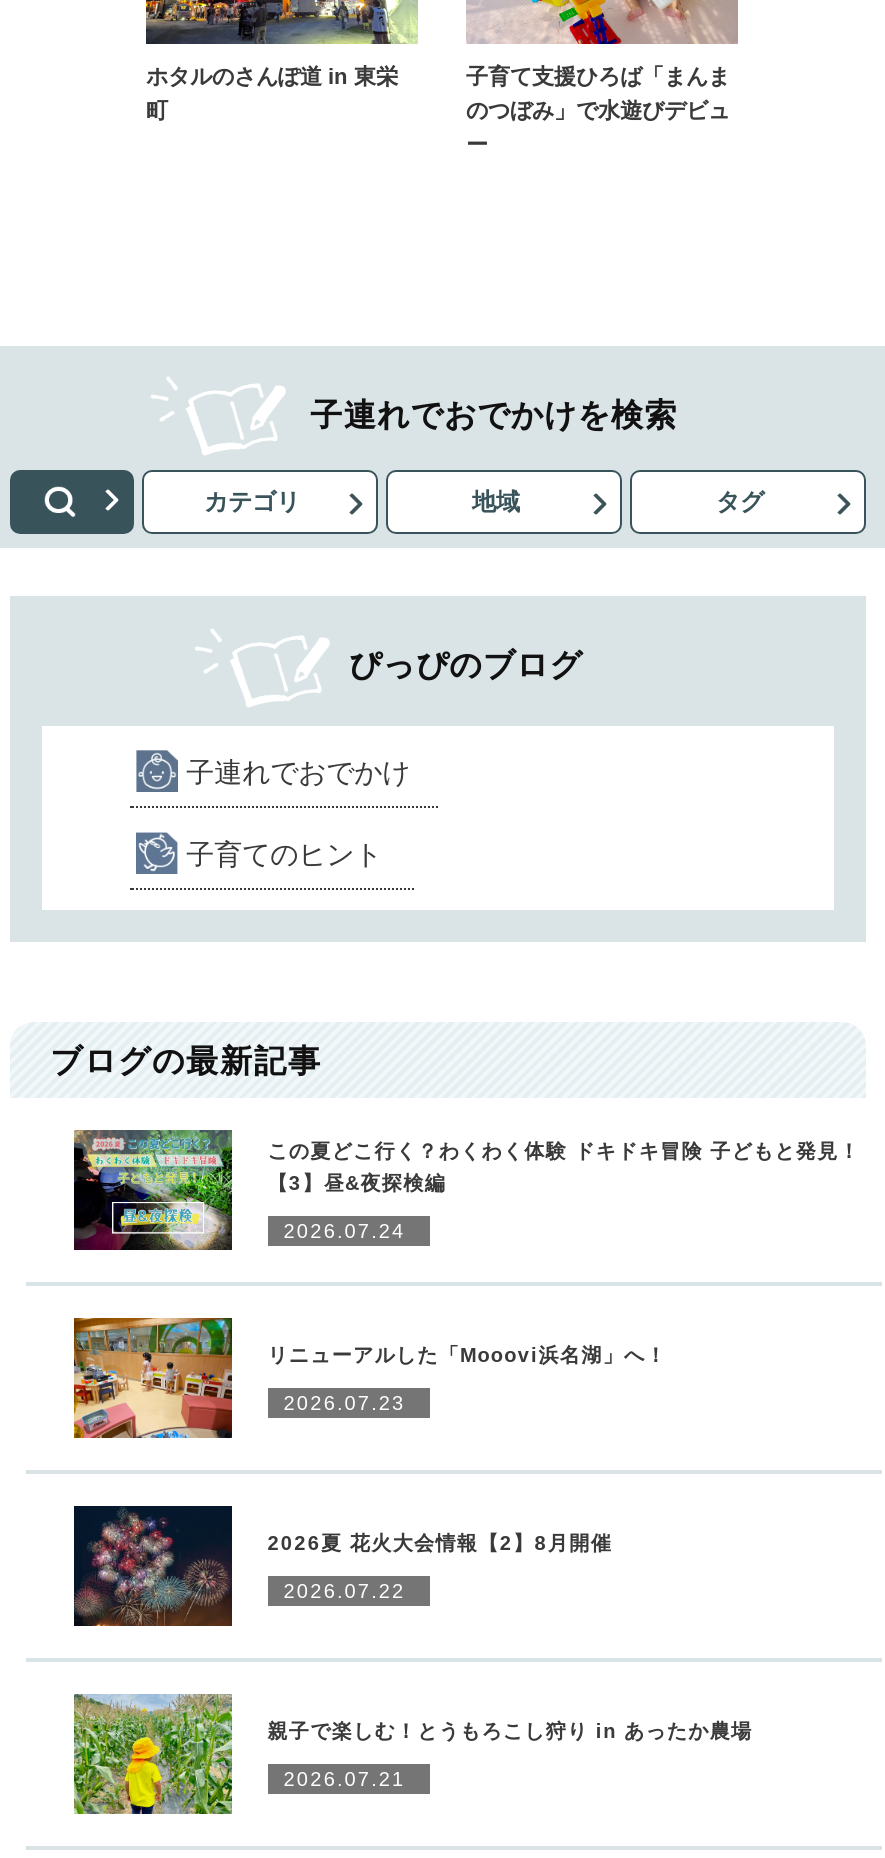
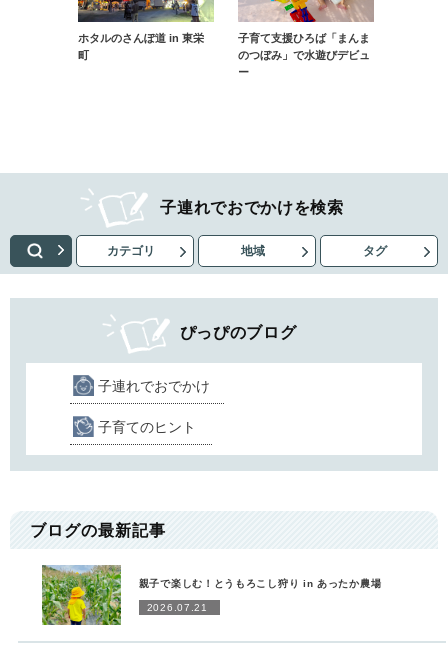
- [image]
- この夏どこ行く？わくわく体験 ドキドキ冒険 子どもと発見！
- 【3】昼&夜探検編
- 2026.07.24

- [image]
- リニューアルした「Mooovi浜名湖」へ！
- 2026.07.23

- [image]
- 2026夏 花火大会情報【2】8月開催
- 2026.07.22
